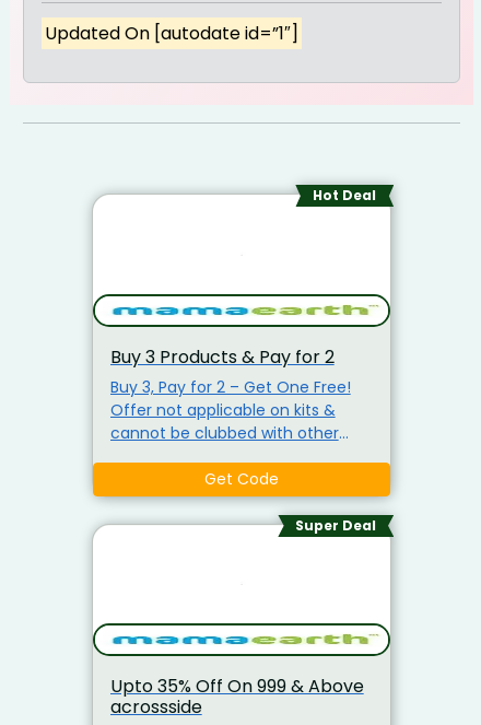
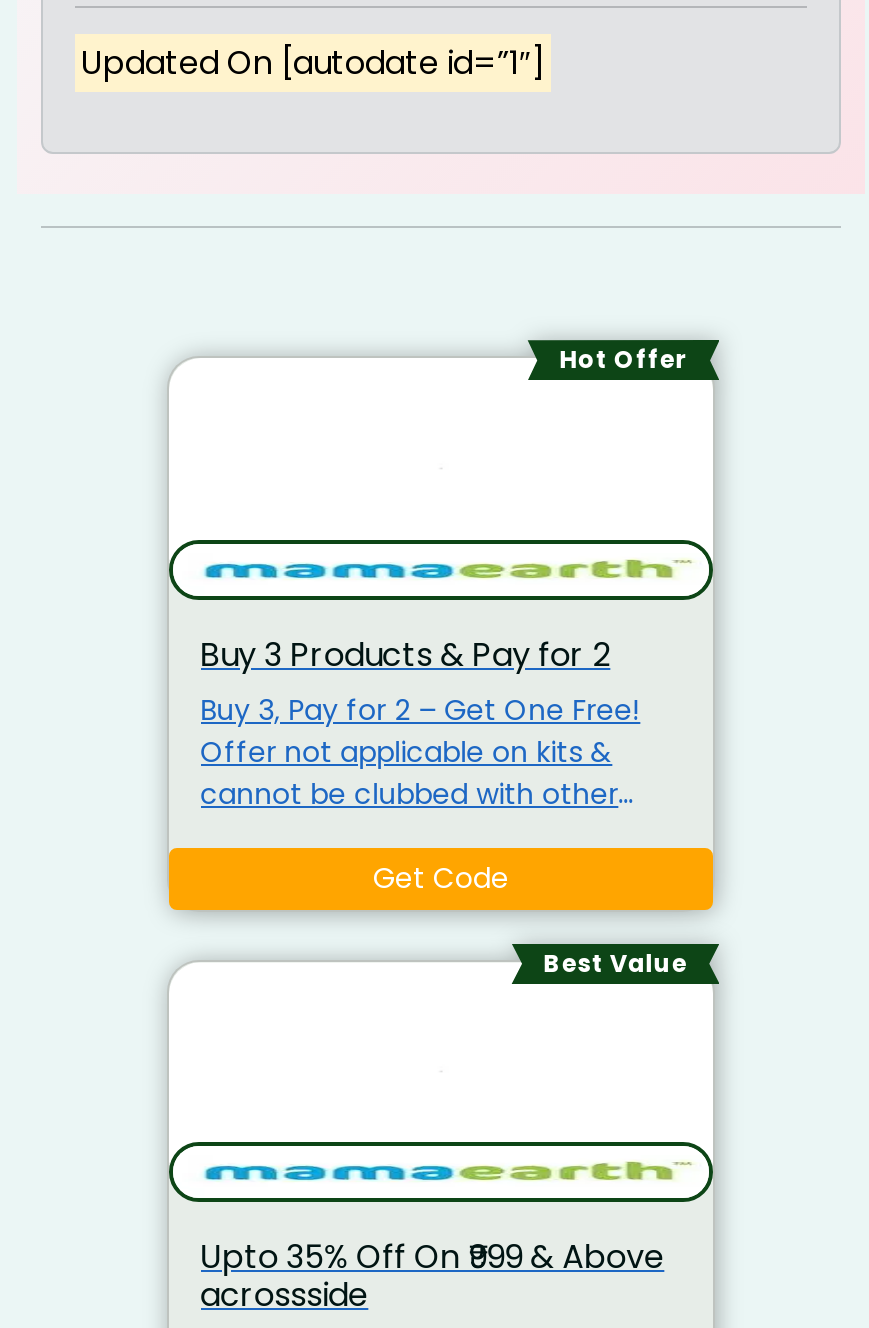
- Hot Deal
+ Hot Offer

- Super Deal
+ Best Value
